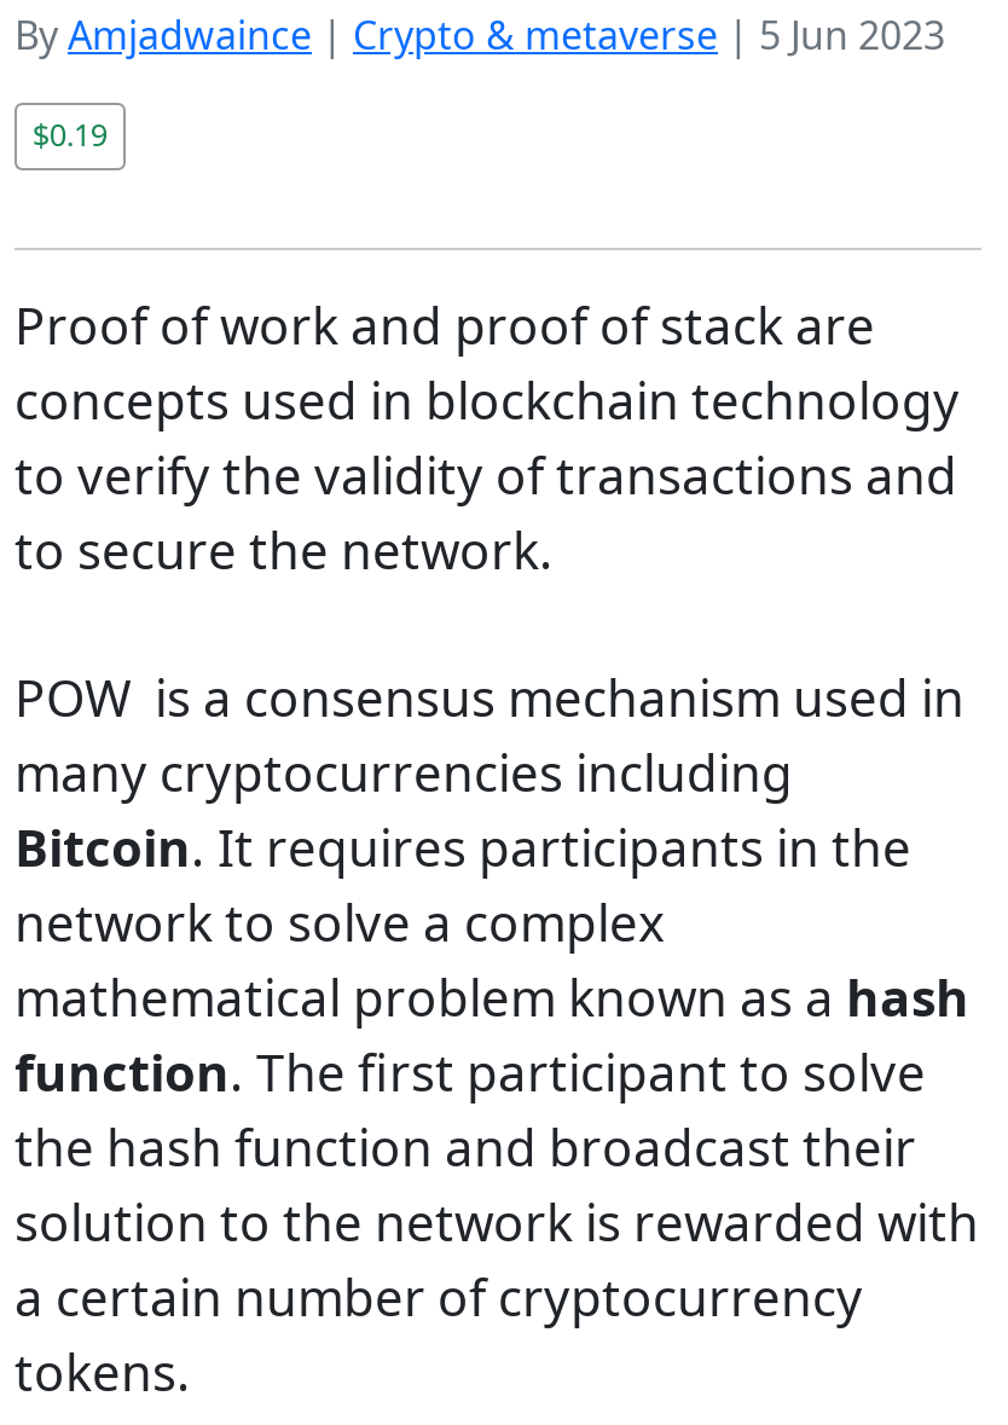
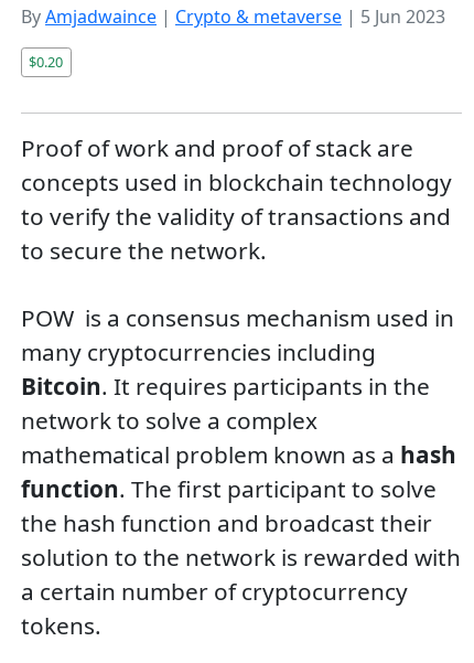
- $0.19
+ $0.20
